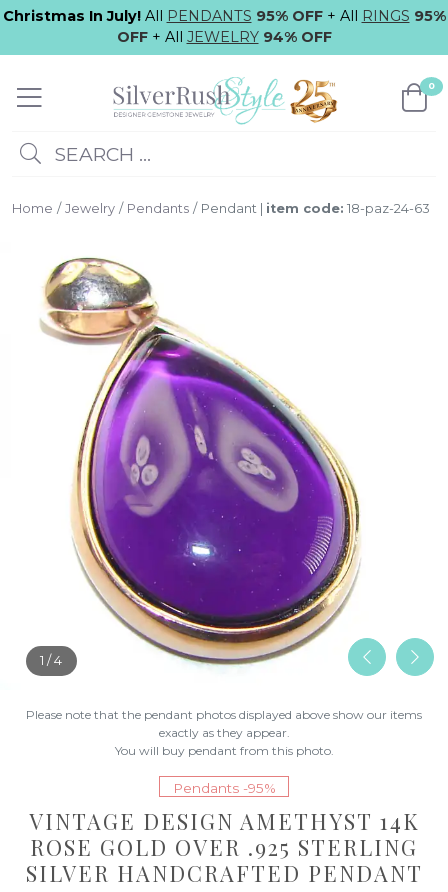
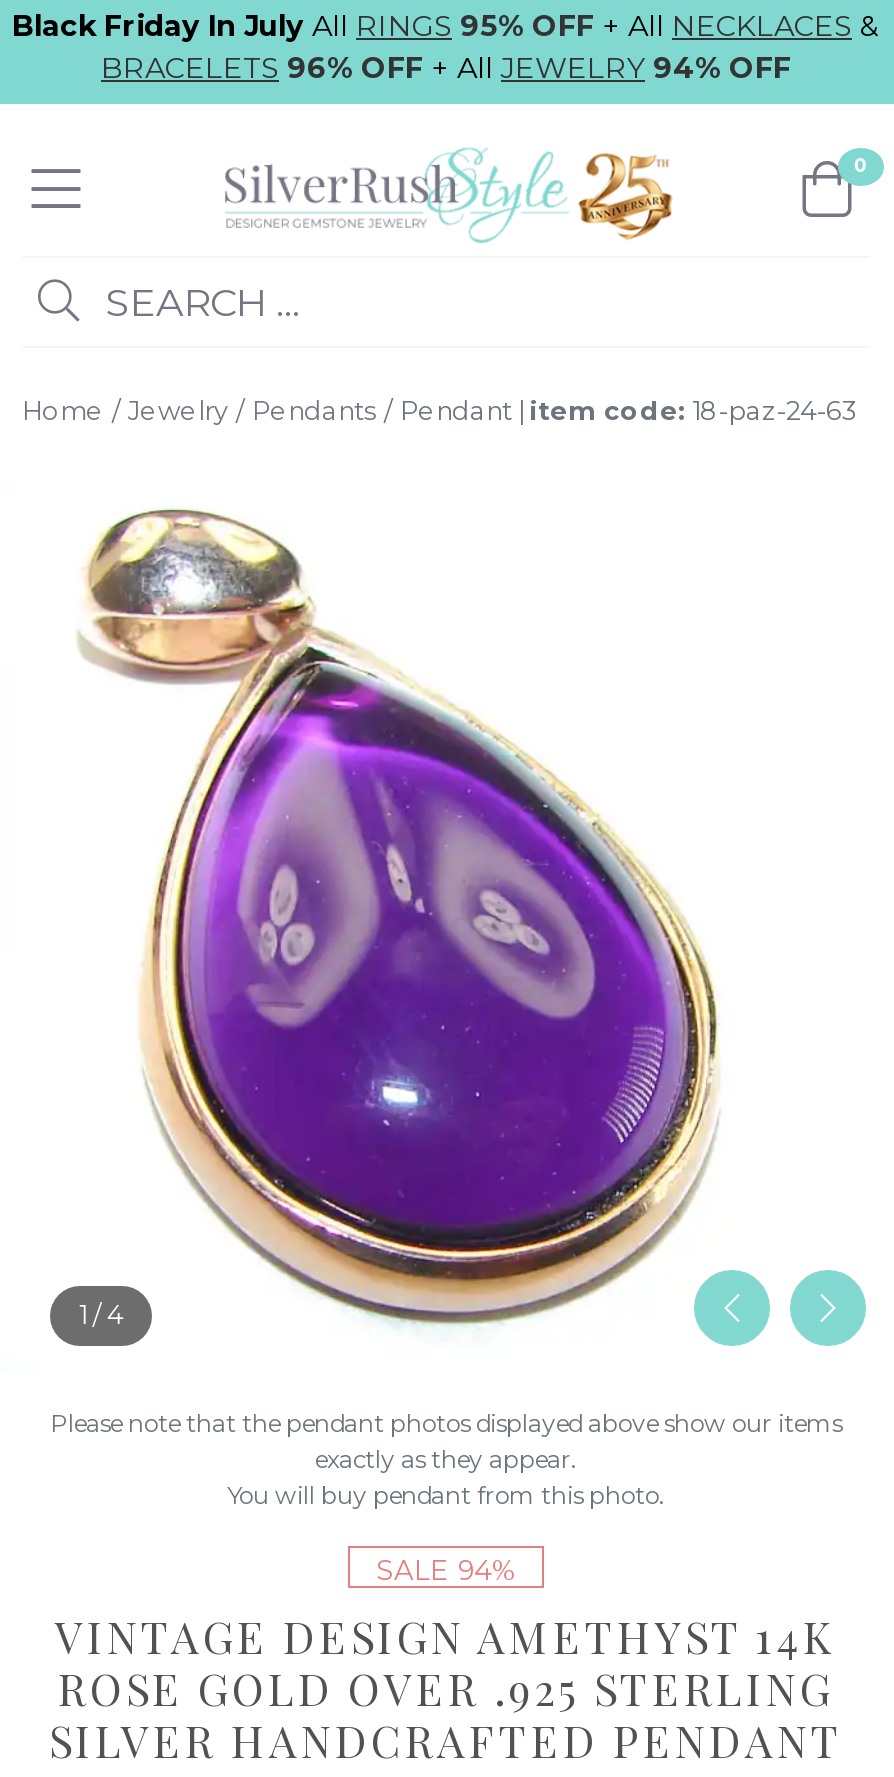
- Christmas In July! All PENDANTS 95% OFF + All RINGS 95%
- OFF + All JEWELRY 94% OFF
+ Black Friday In July All RINGS 95% OFF + All NECKLACES &
+ BRACELETS 96% OFF + All JEWELRY 94% OFF

- Pendants -95%
+ SALE 94%
